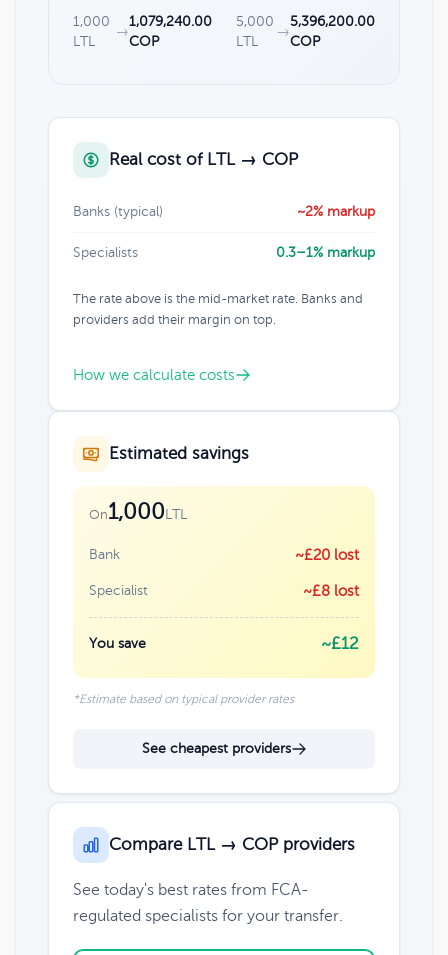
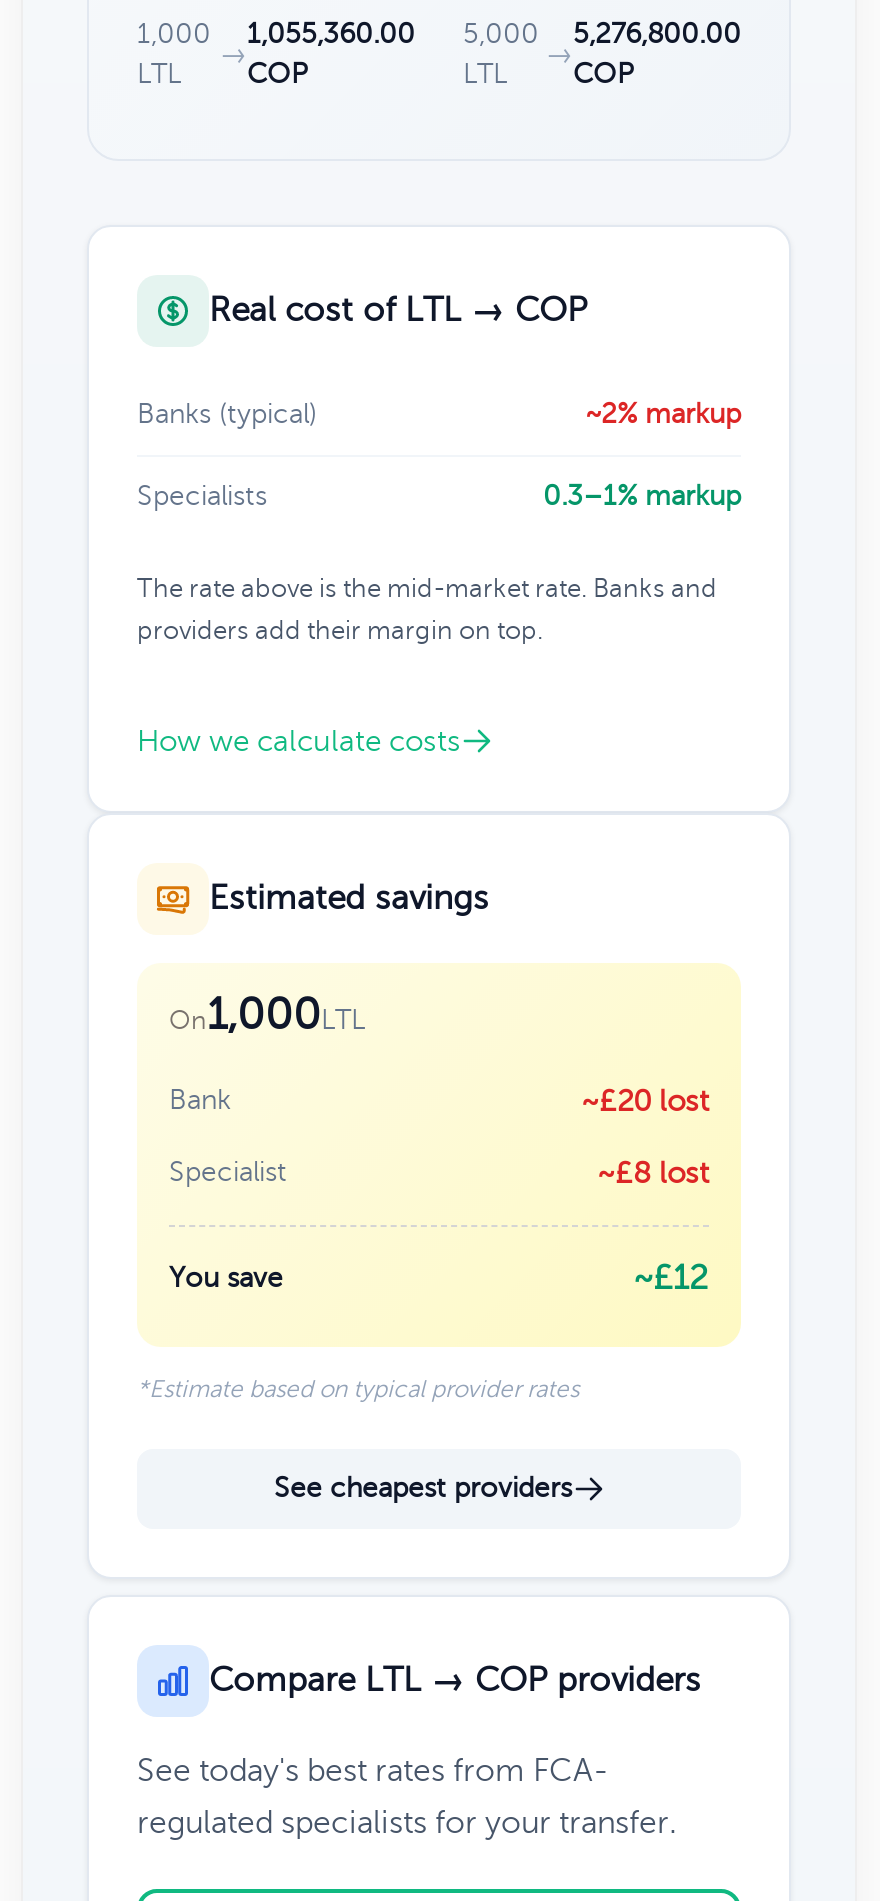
- 1,079,240.00
+ 1,055,360.00

- 5,396,200.00
+ 5,276,800.00
